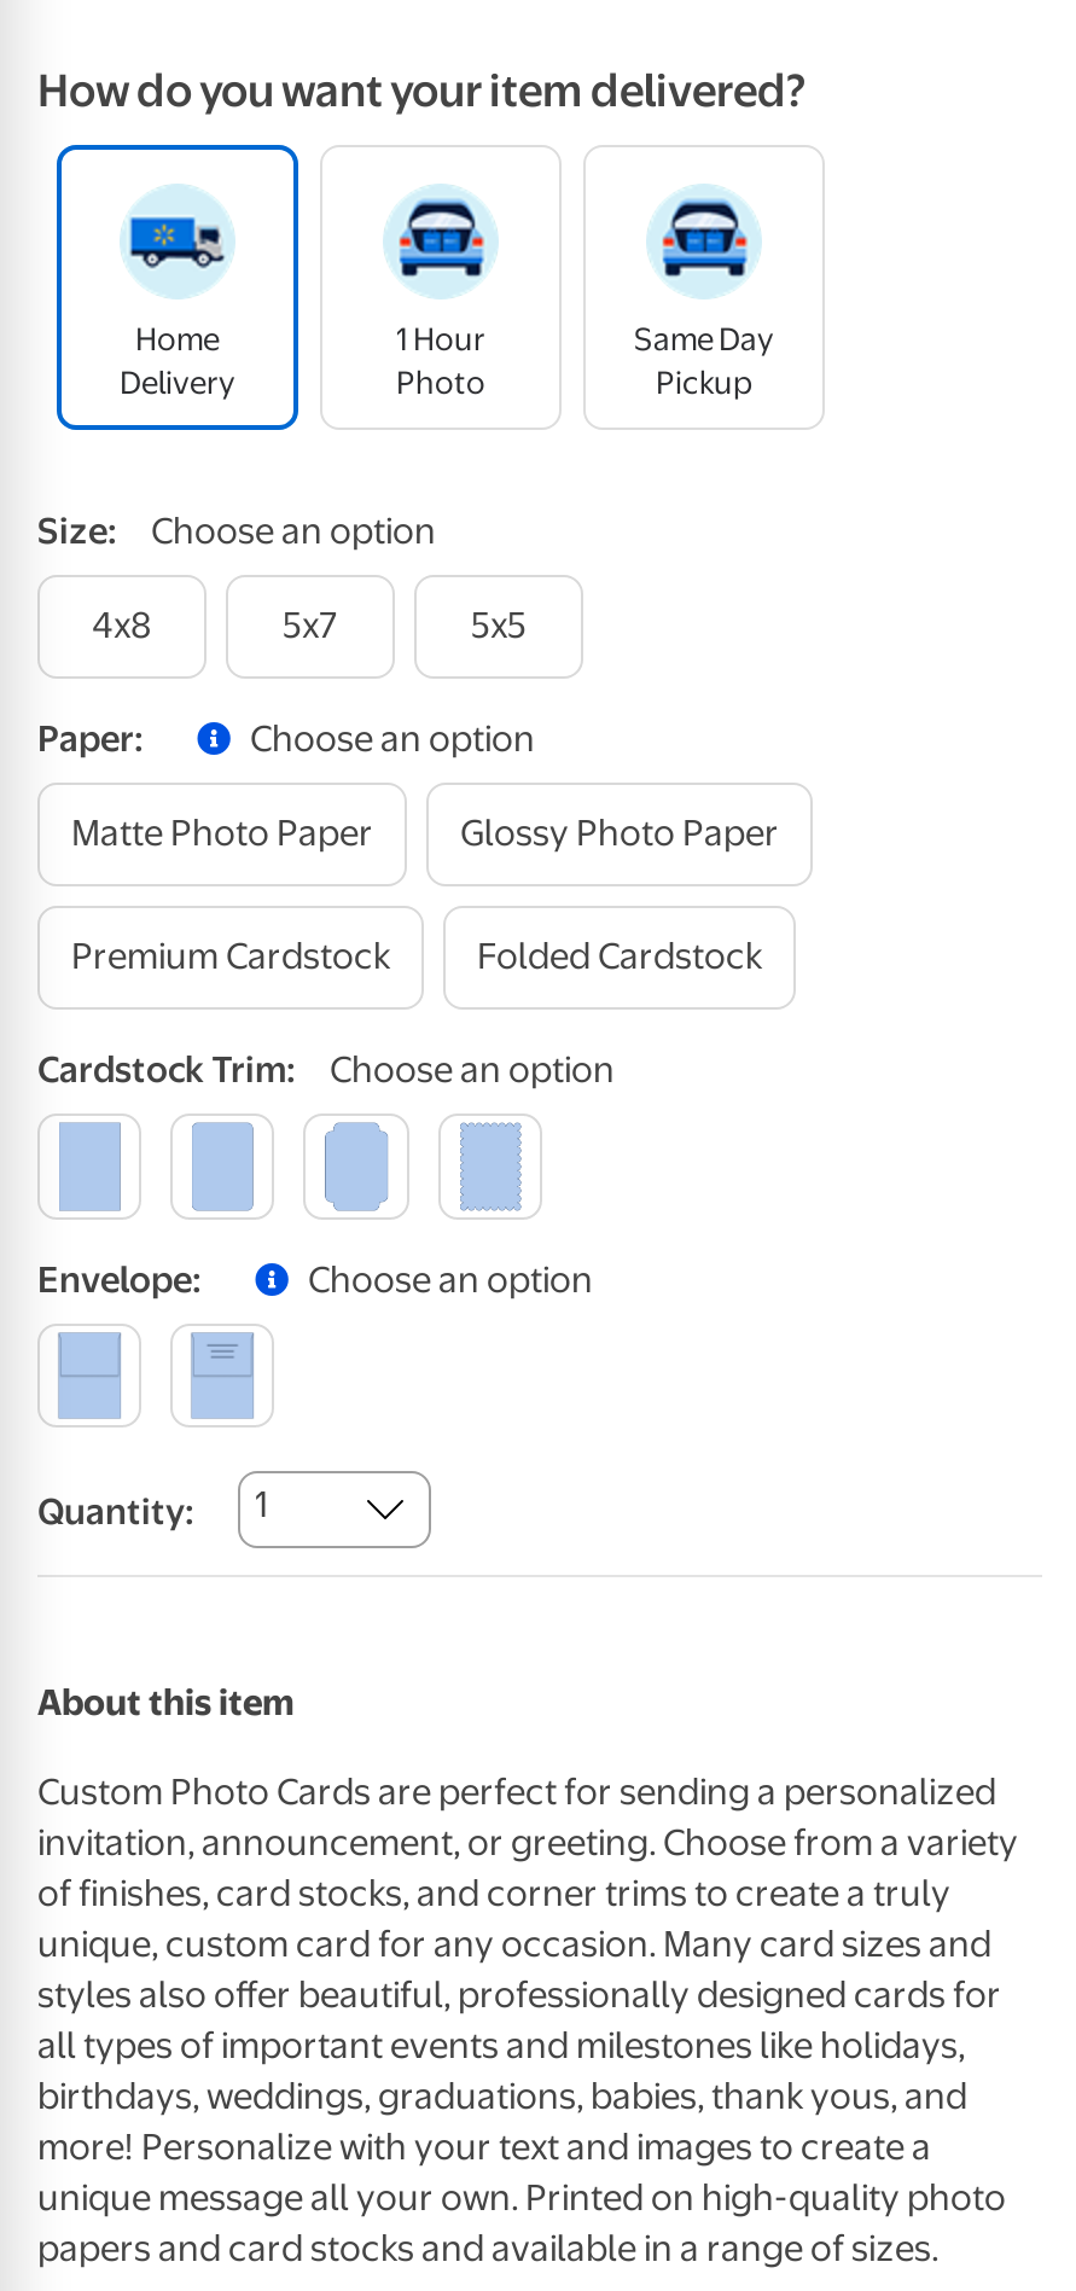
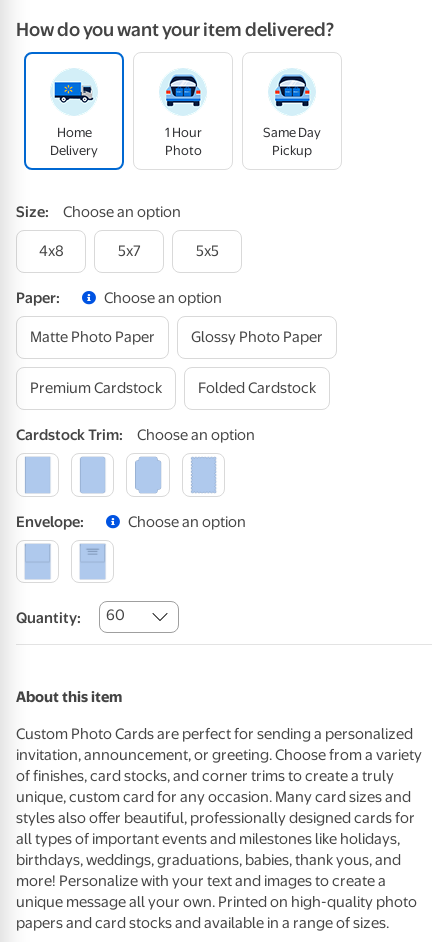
- Quantity: 1
+ Quantity: 60
